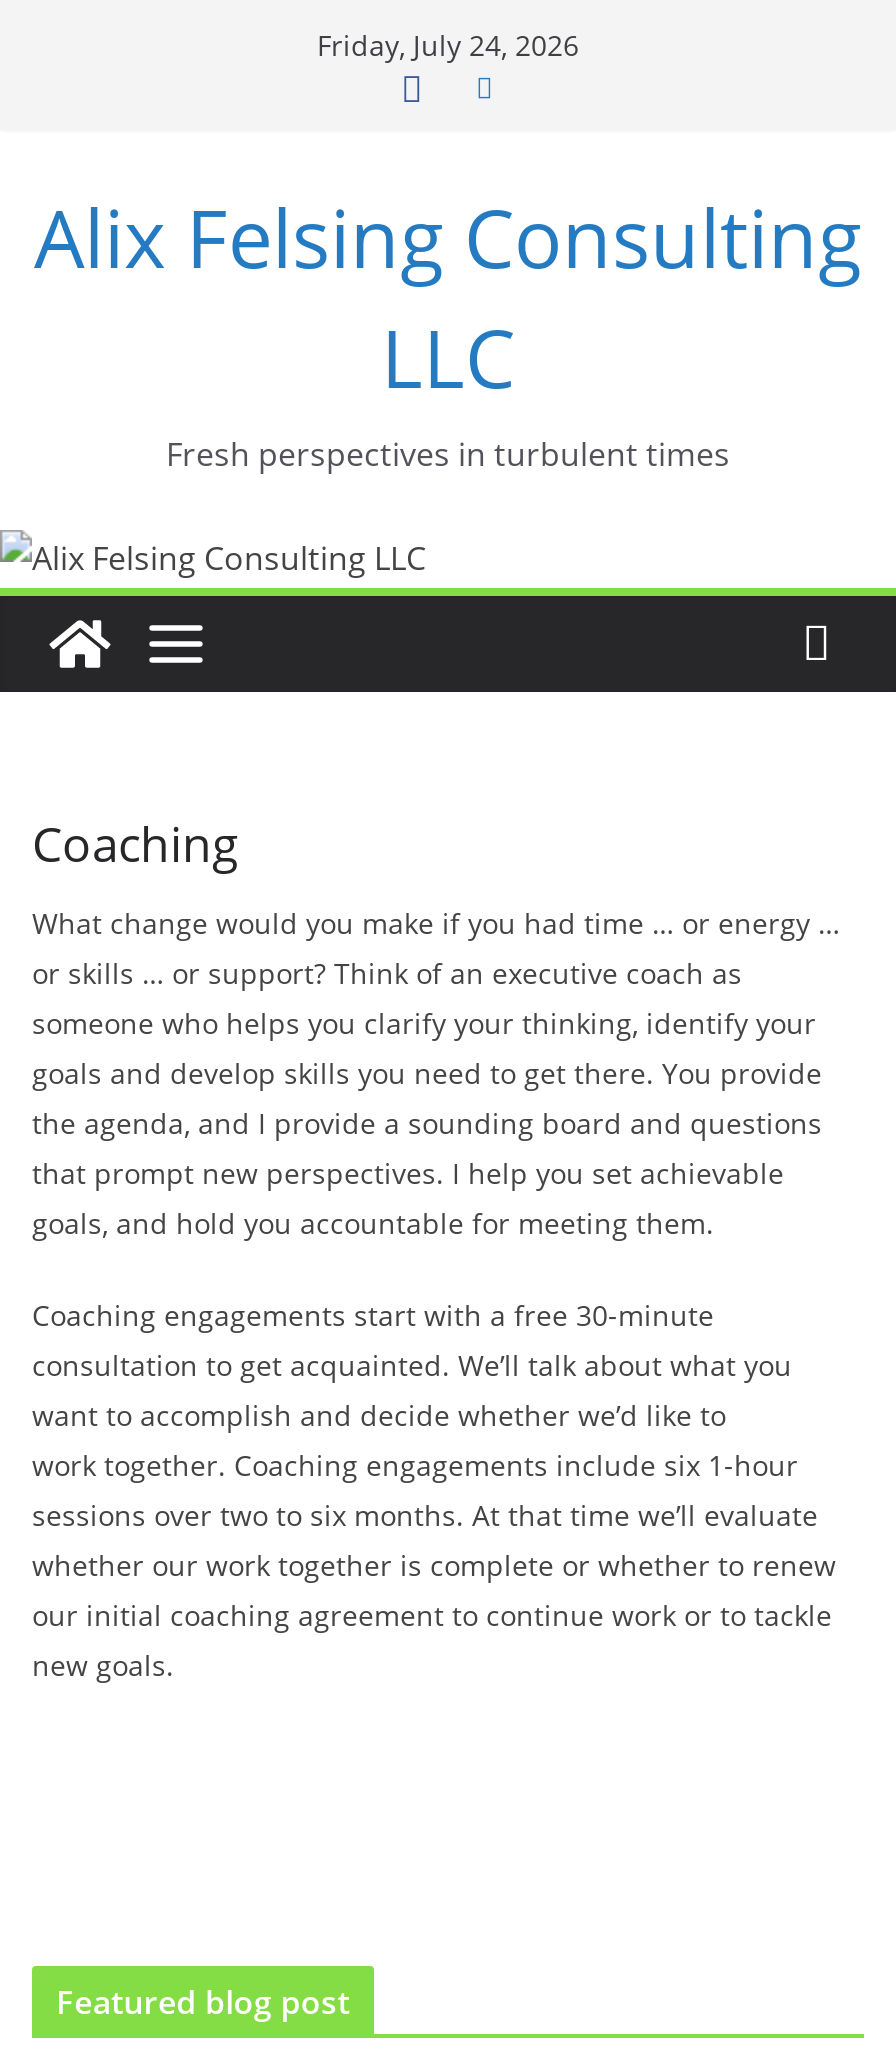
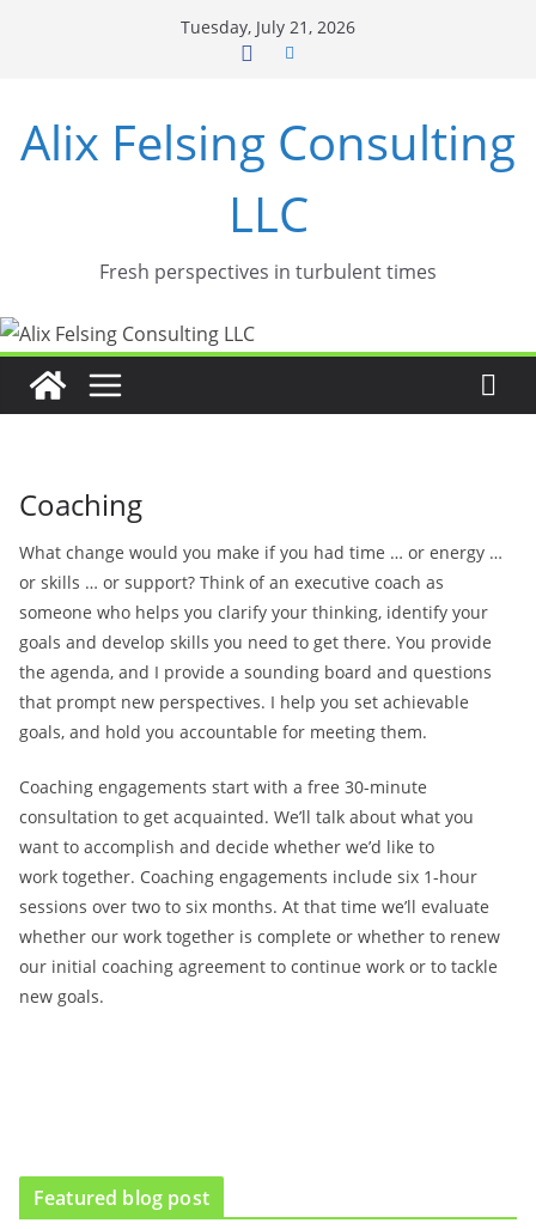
- Friday, July 24, 2026
+ Tuesday, July 21, 2026
